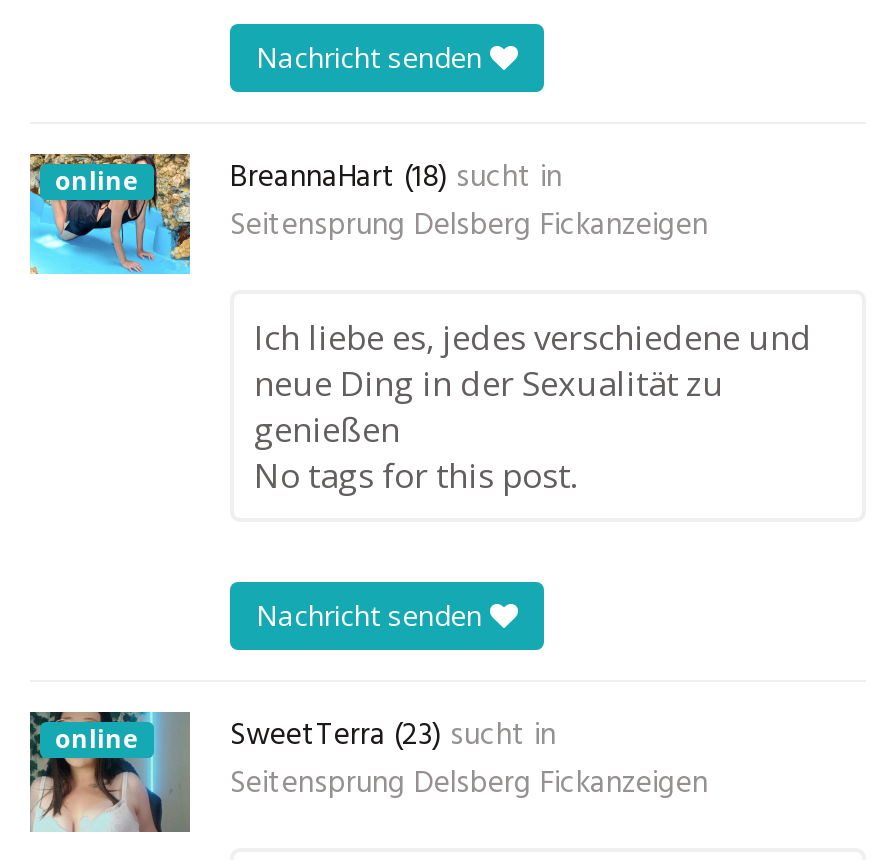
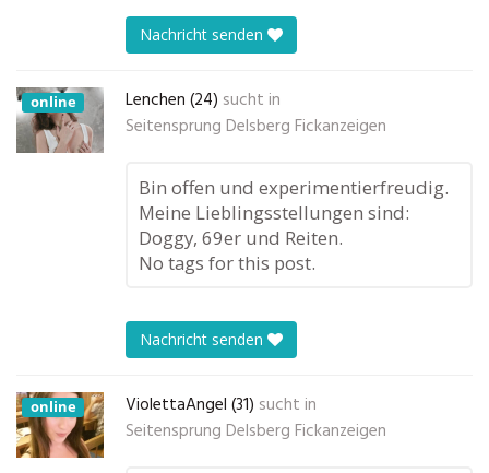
- [image]
- BreannaHart (18) sucht in
+ [image]
+ Lenchen (24) sucht in

- Ich liebe es, jedes verschiedene und
- neue Ding in der Sexualität zu
- genießen
+ Bin offen und experimentierfreudig.
+ Meine Lieblingsstellungen sind:
+ Doggy, 69er und Reiten.

- [image]
- SweetTerra (23) sucht in
+ [image]
+ ViolettaAngel (31) sucht in
